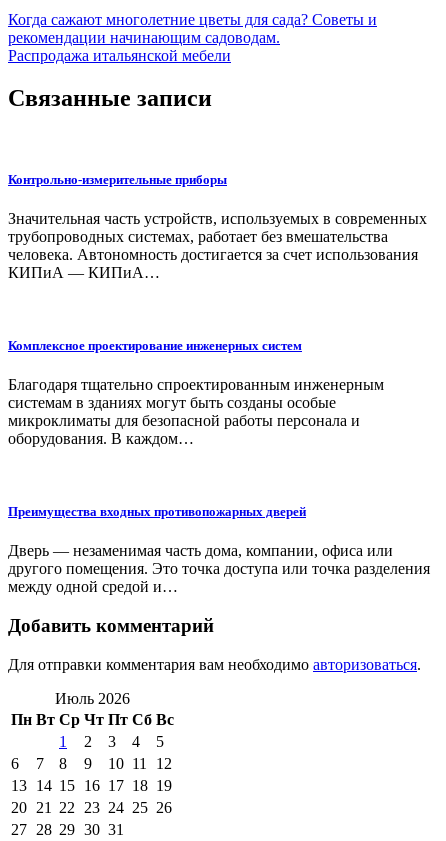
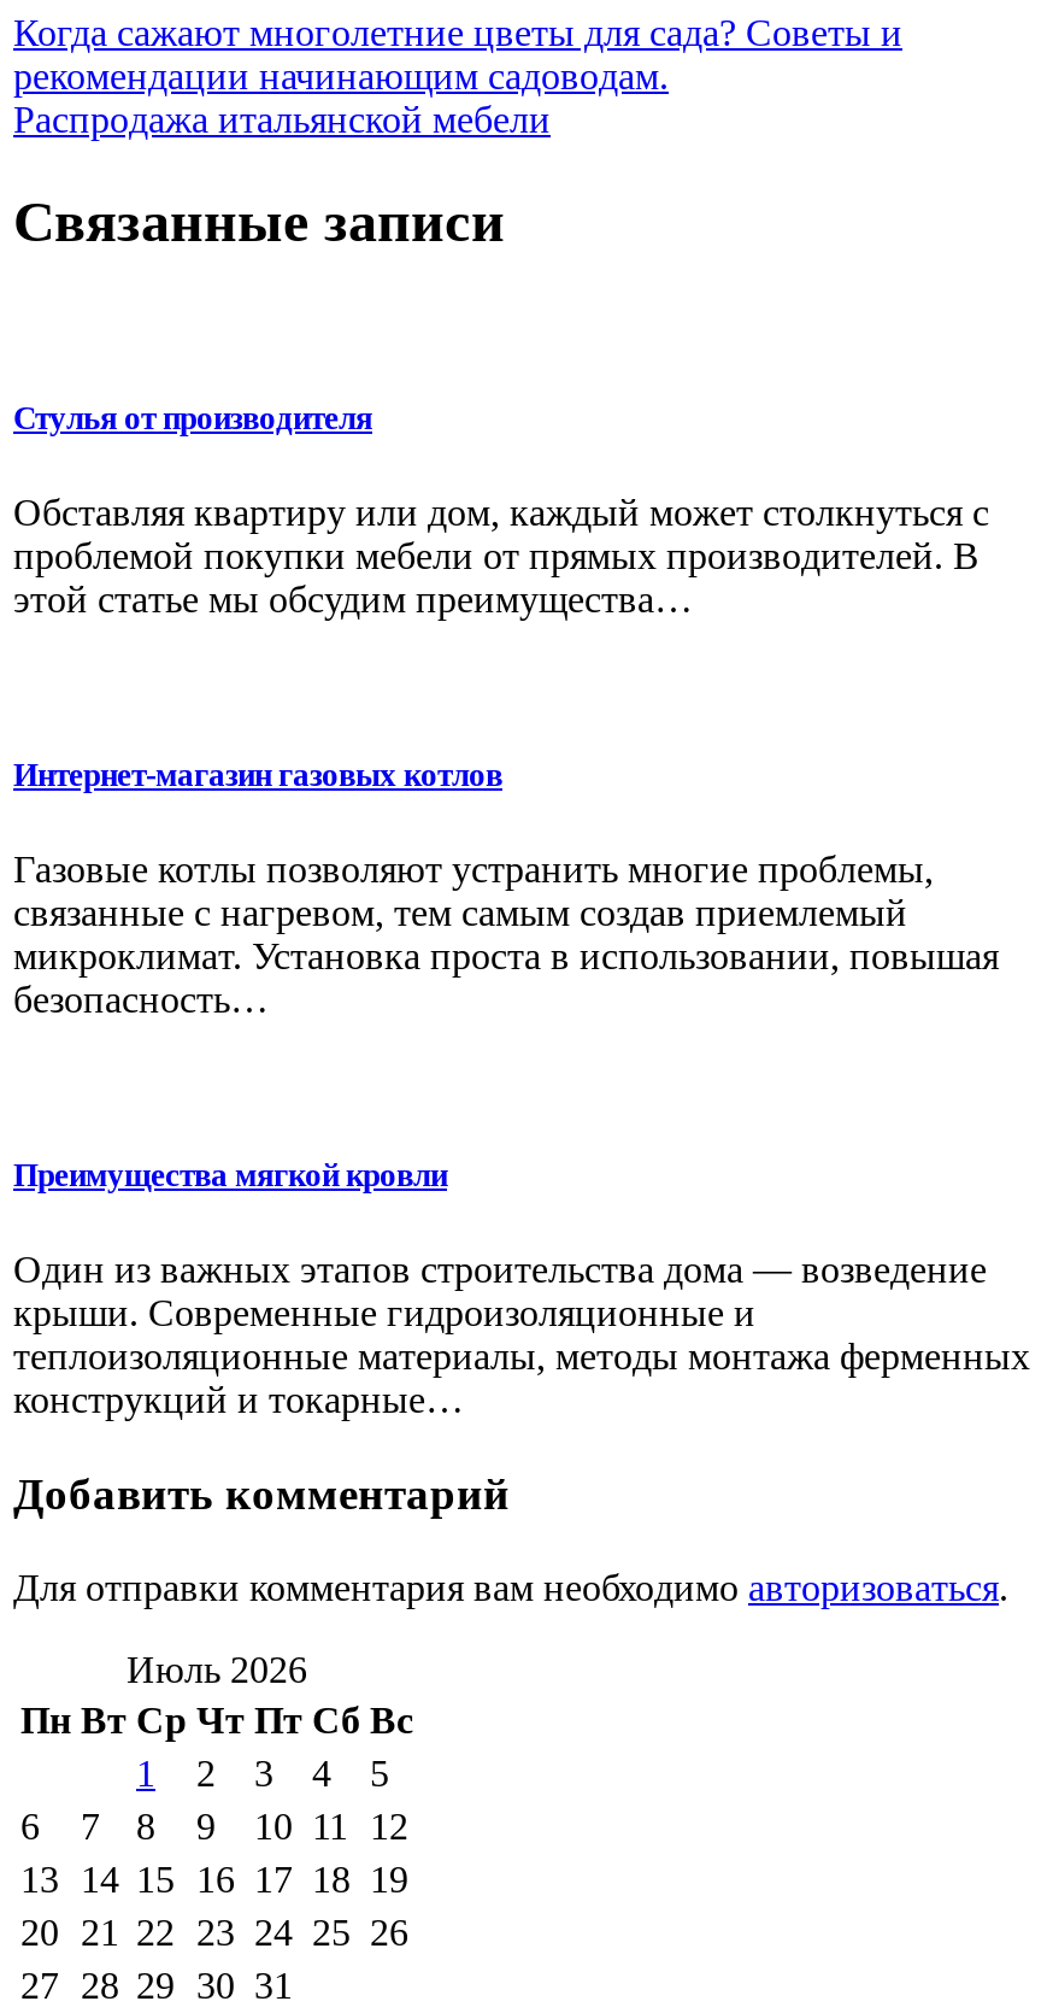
- Контрольно-измерительные приборы
+ Стулья от производителя

- Значительная часть устройств, используемых в современных
- трубопроводных системах, работает без вмешательства
- человека. Автономность достигается за счет использования
- КИПиА — КИПиА…
+ Обставляя квартиру или дом, каждый может столкнуться с
+ проблемой покупки мебели от прямых производителей. В
+ этой статье мы обсудим преимущества…

- Комплексное проектирование инженерных систем
+ Интернет-магазин газовых котлов

- Благодаря тщательно спроектированным инженерным
- системам в зданиях могут быть созданы особые
- микроклиматы для безопасной работы персонала и
- оборудования. В каждом…
+ Газовые котлы позволяют устранить многие проблемы,
+ связанные с нагревом, тем самым создав приемлемый
+ микроклимат. Установка проста в использовании, повышая
+ безопасность…

- Преимущества входных противопожарных дверей
+ Преимущества мягкой кровли

- Дверь — незаменимая часть дома, компании, офиса или
- другого помещения. Это точка доступа или точка разделения
- между одной средой и…
+ Один из важных этапов строительства дома — возведение
+ крыши. Современные гидроизоляционные и
+ теплоизоляционные материалы, методы монтажа ферменных
+ конструкций и токарные…
